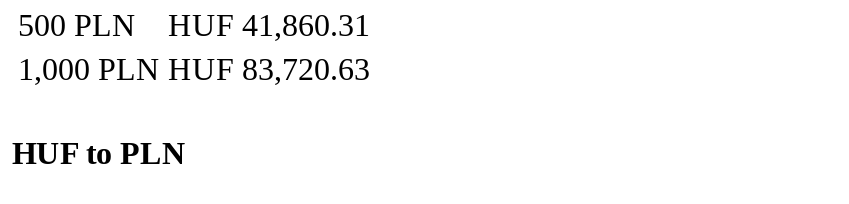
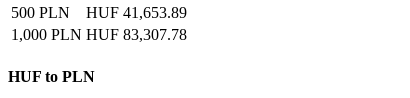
- 500 PLN HUF 41,860.31
+ 500 PLN HUF 41,653.89

- 1,000 PLN HUF 83,720.63
+ 1,000 PLN HUF 83,307.78
